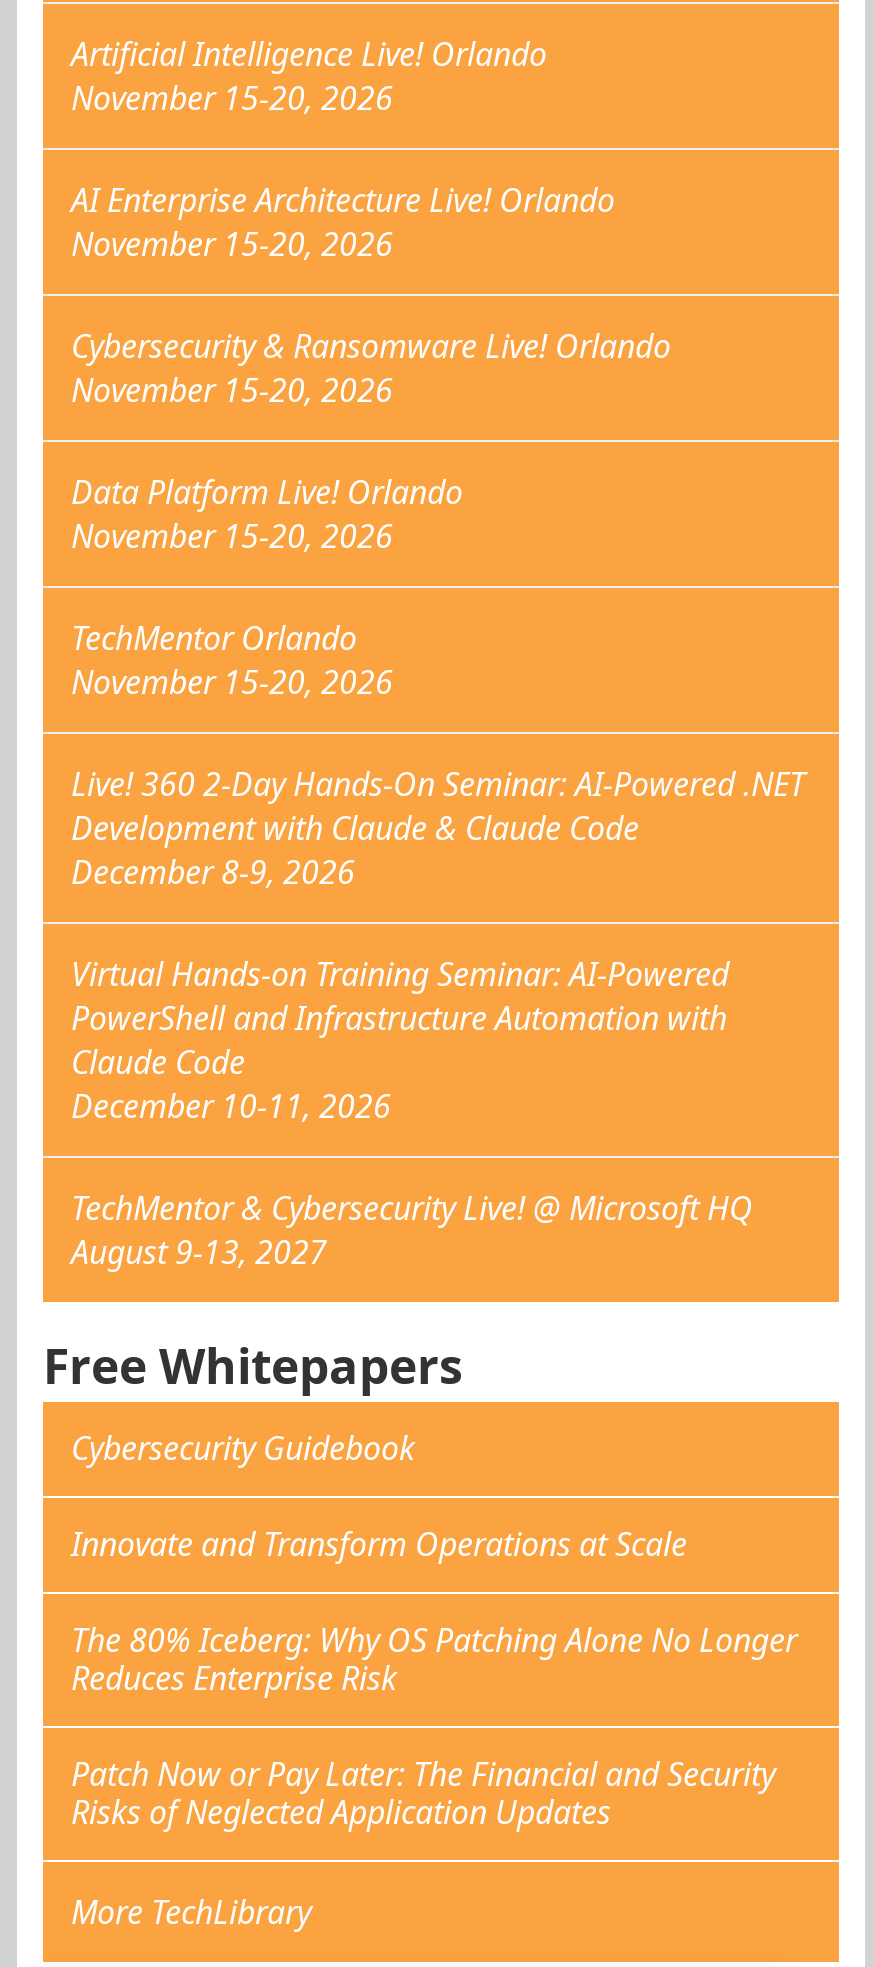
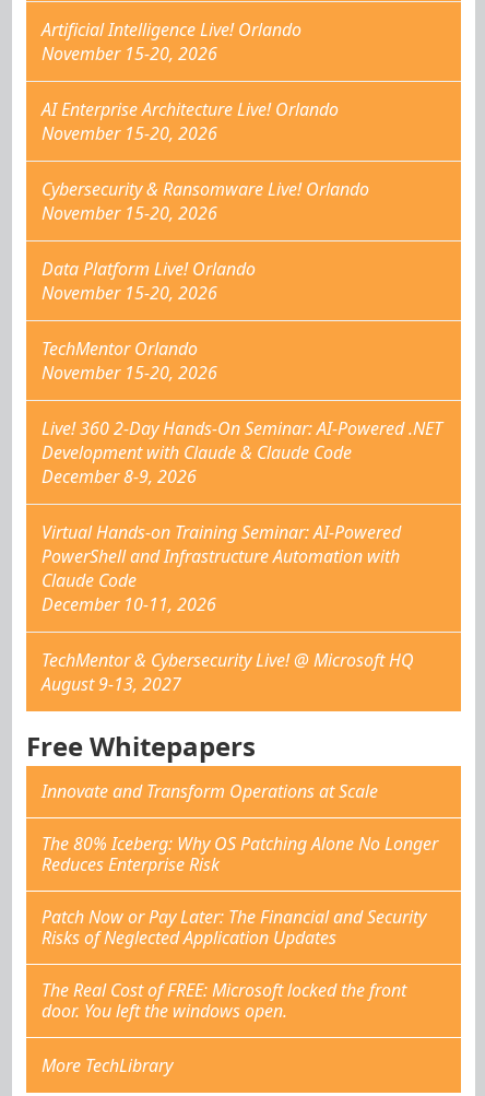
- Cybersecurity Guidebook

moved up: Innovate and Transform Operations at Scale | The 80% Iceberg: Why OS Patching Alone No Longer | Reduces Enterprise Risk | Patch Now or Pay Later: The Financial and Security | Risks of Neglected Application Updates

+ The Real Cost of FREE: Microsoft locked the front
+ door. You left the windows open.
